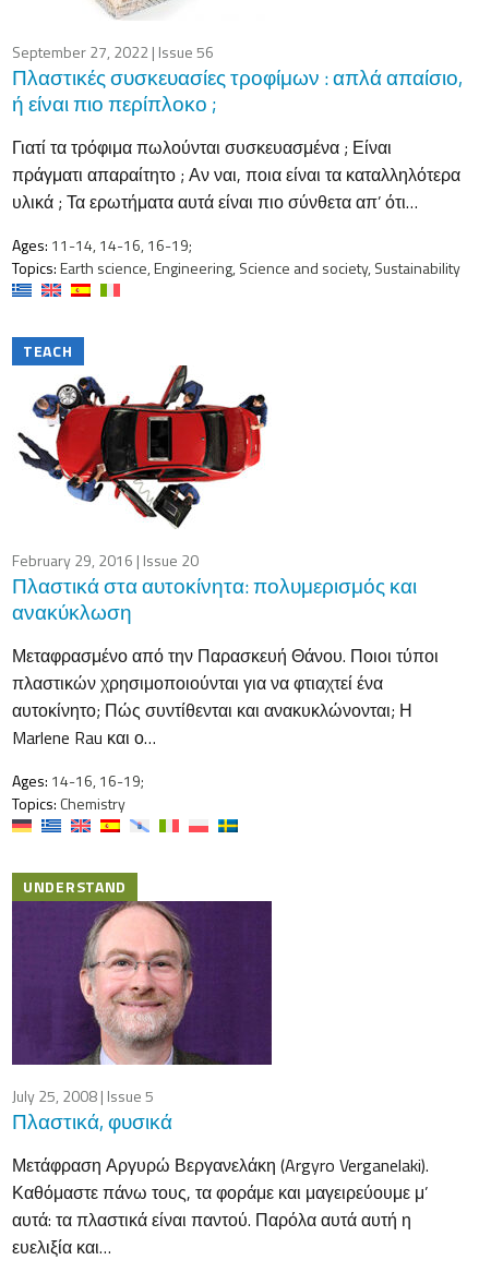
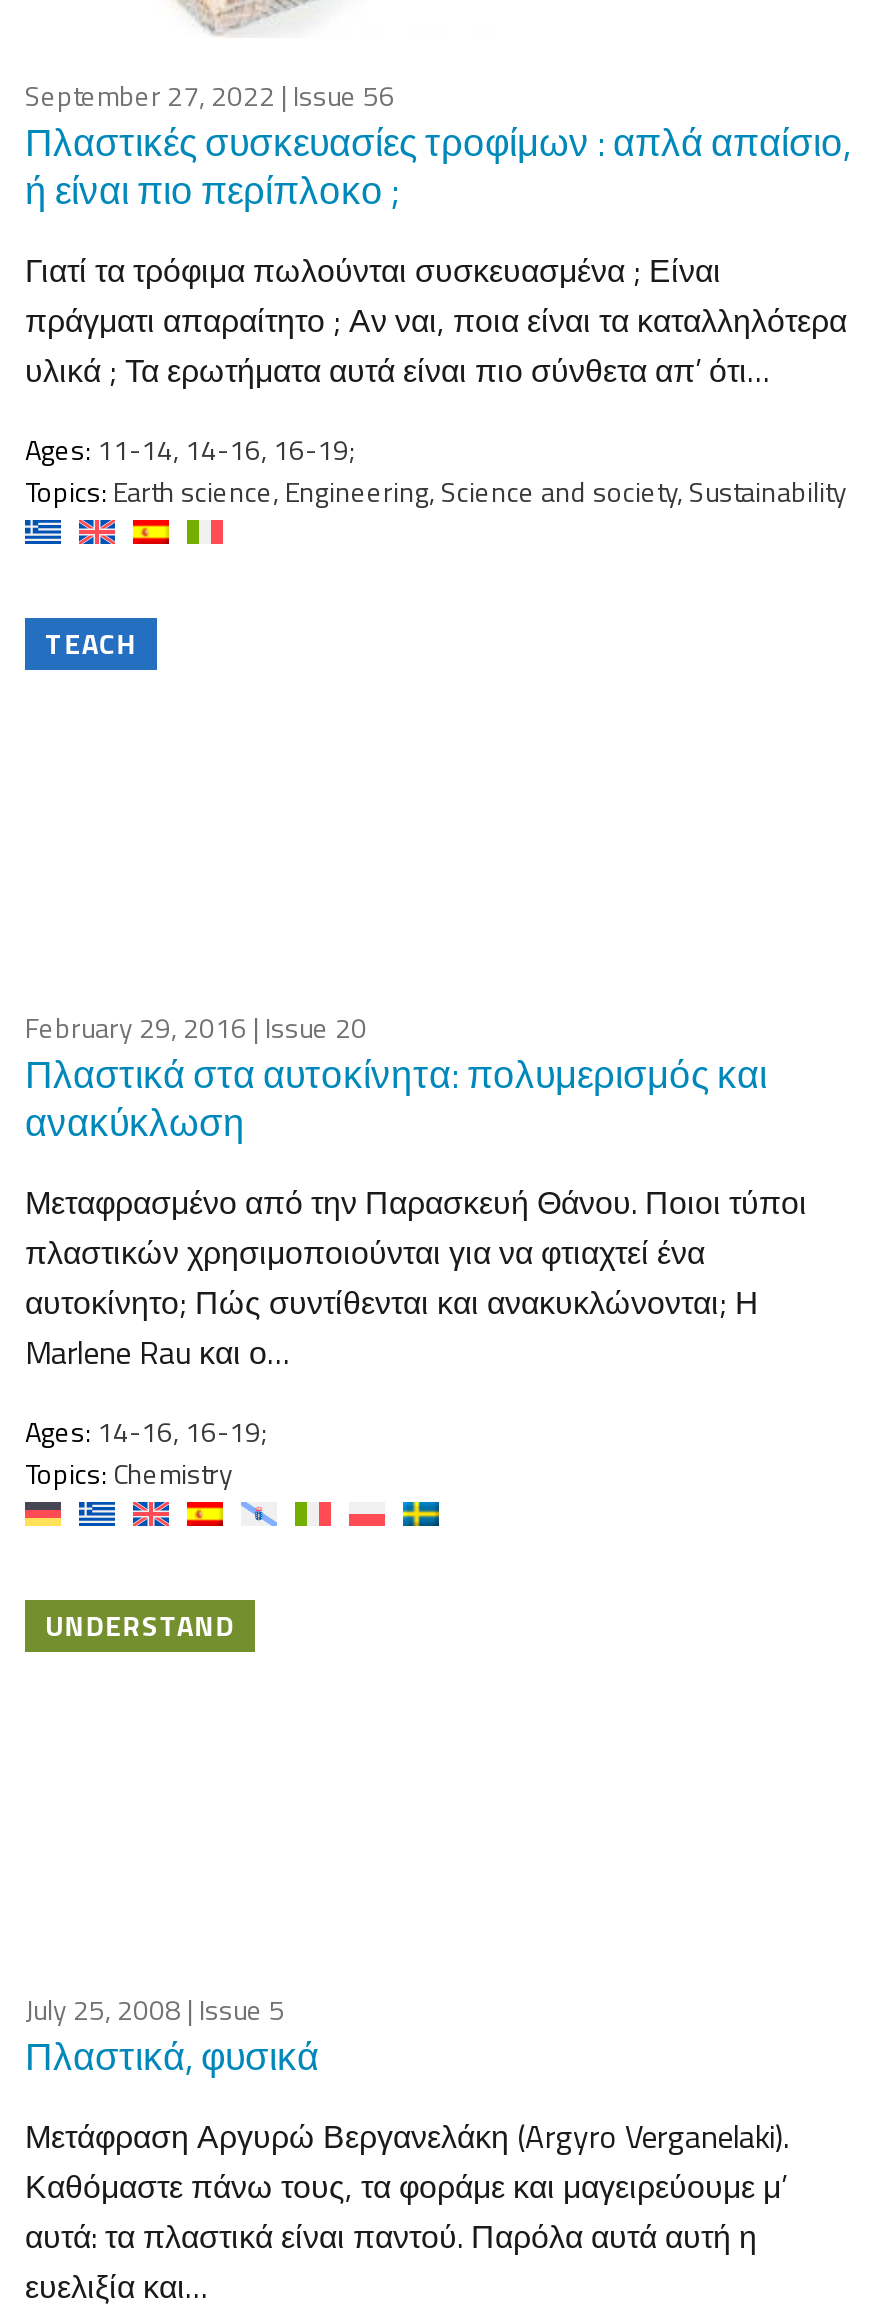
- [image]

- [image]
